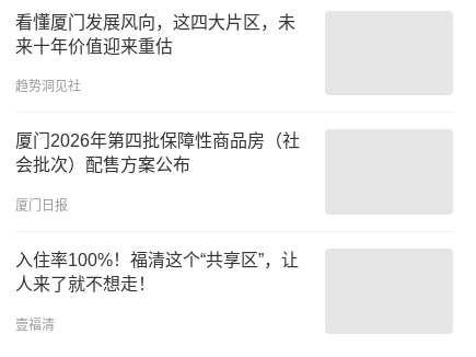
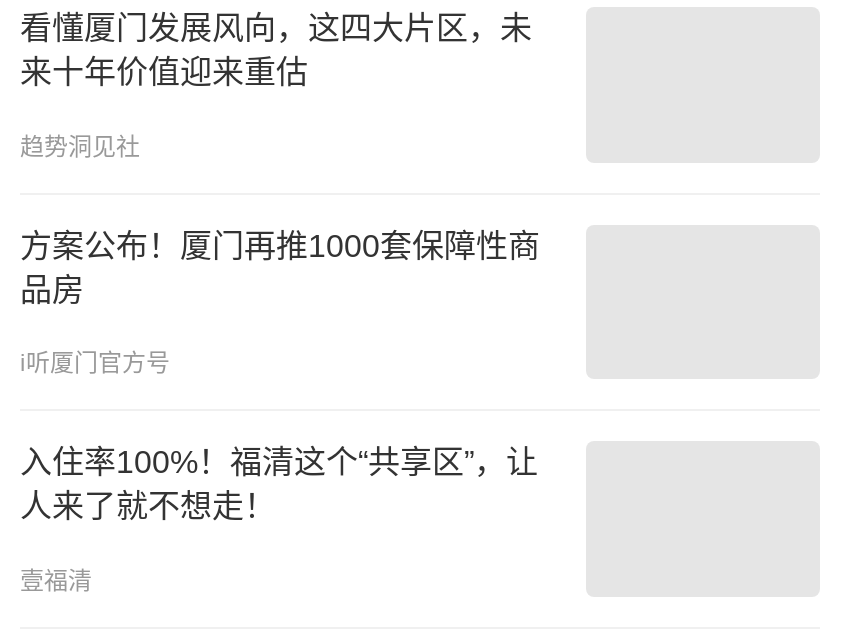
- 厦门2026年第四批保障性商品房（社
- 会批次）配售方案公布
+ 方案公布！厦门再推1000套保障性商
+ 品房

- 厦门日报
+ i听厦门官方号
